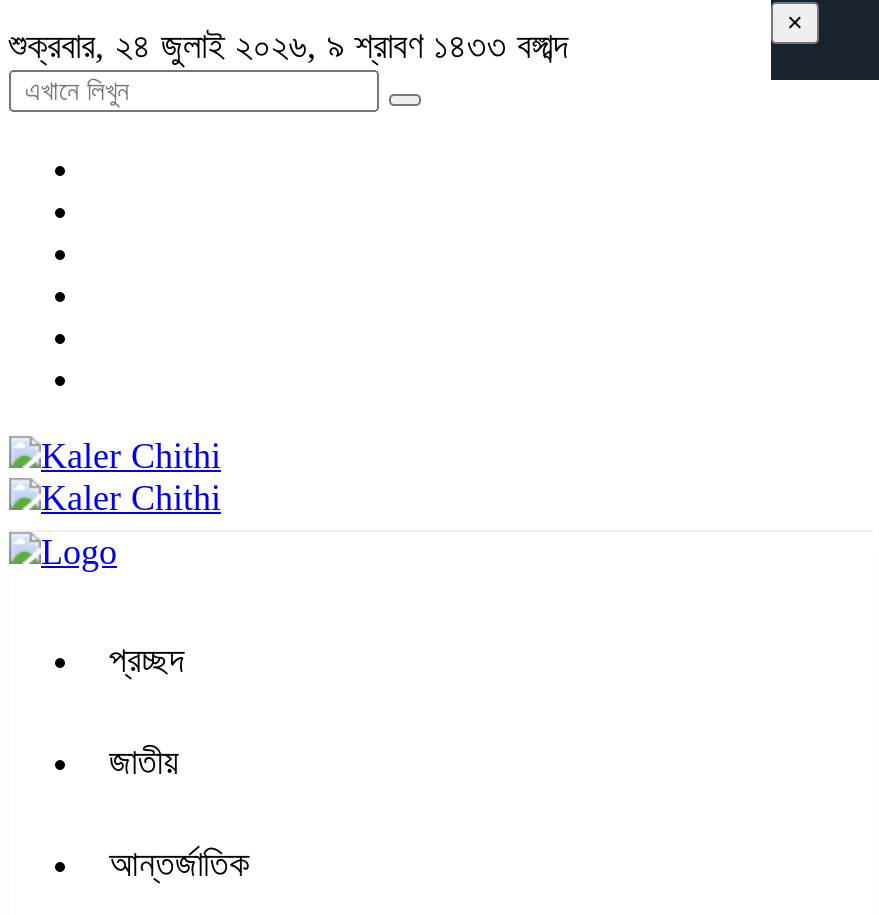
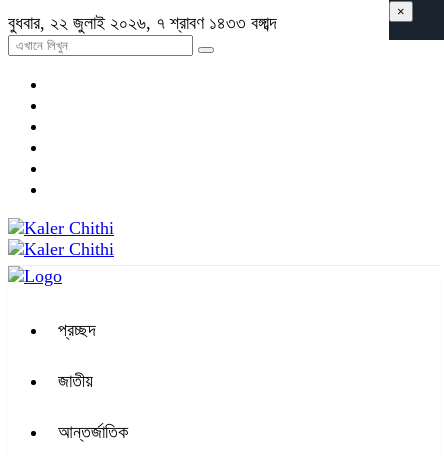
- শুক্রবার, ২৪ জুলাই ২০২৬, ৯ শ্রাবণ ১৪৩৩ বঙ্গাব্দ
+ বুধবার, ২২ জুলাই ২০২৬, ৭ শ্রাবণ ১৪৩৩ বঙ্গাব্দ
